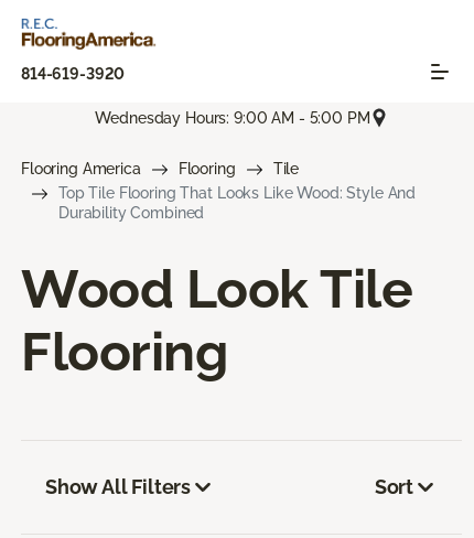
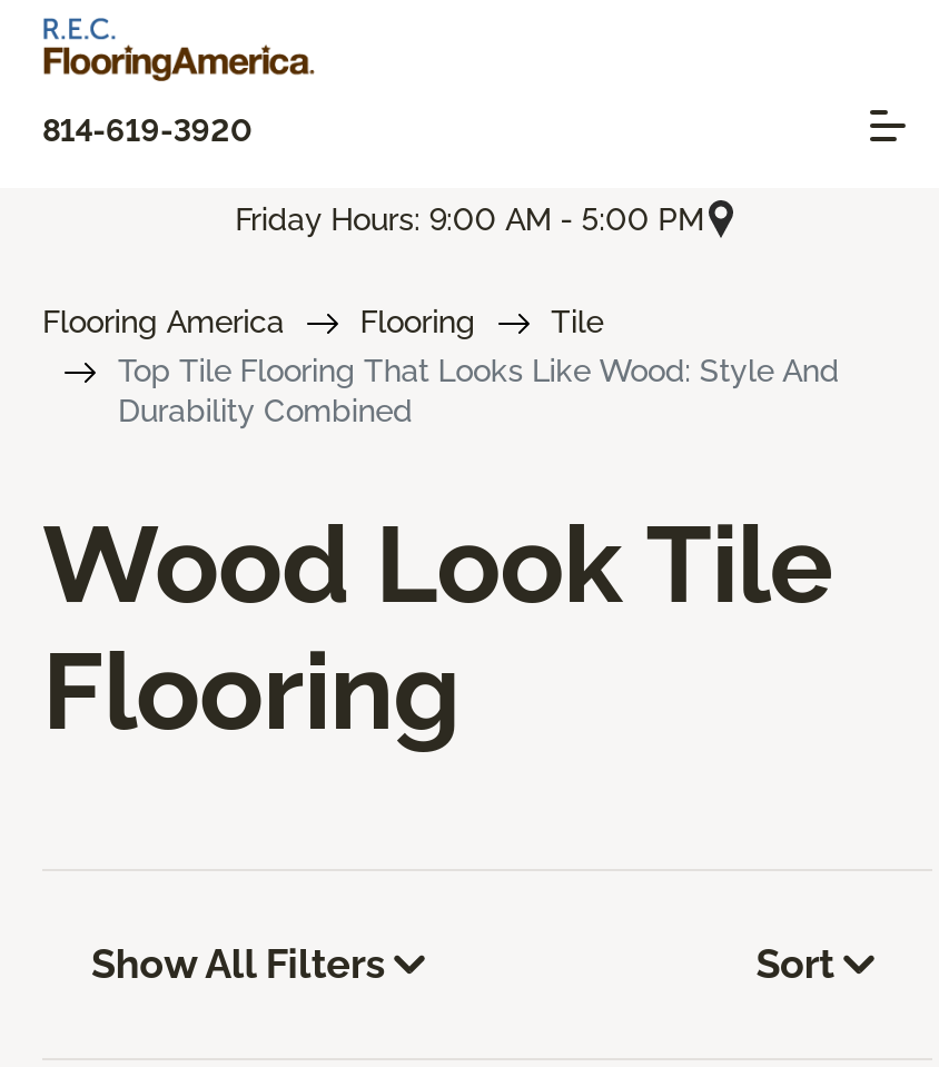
- Wednesday Hours: 9:00 AM - 5:00 PM
+ Friday Hours: 9:00 AM - 5:00 PM
